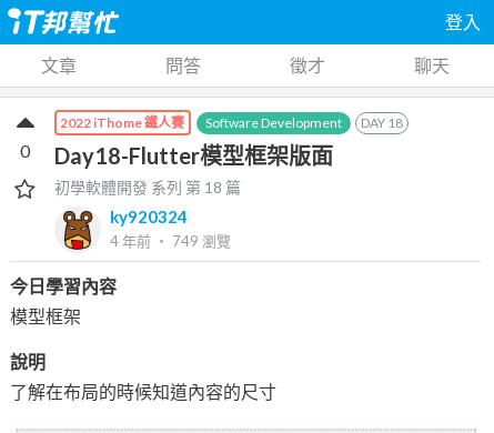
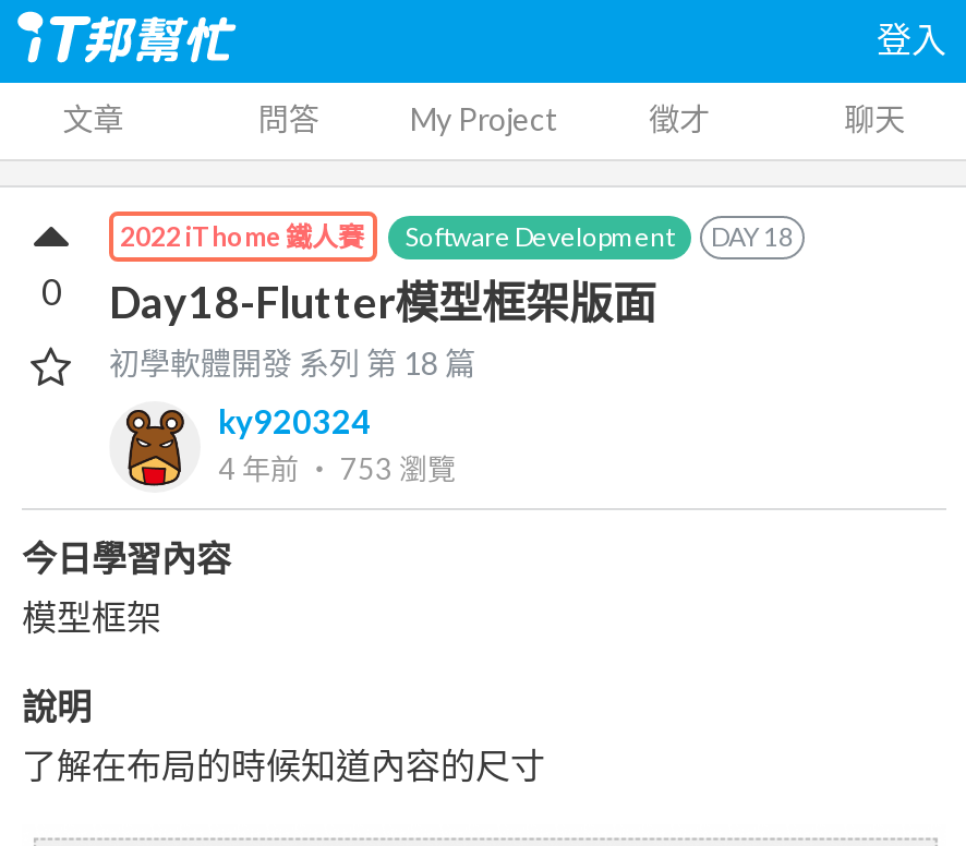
+ My Project

- 4 年前‧ 749瀏覽
+ 4 年前‧ 753瀏覽
